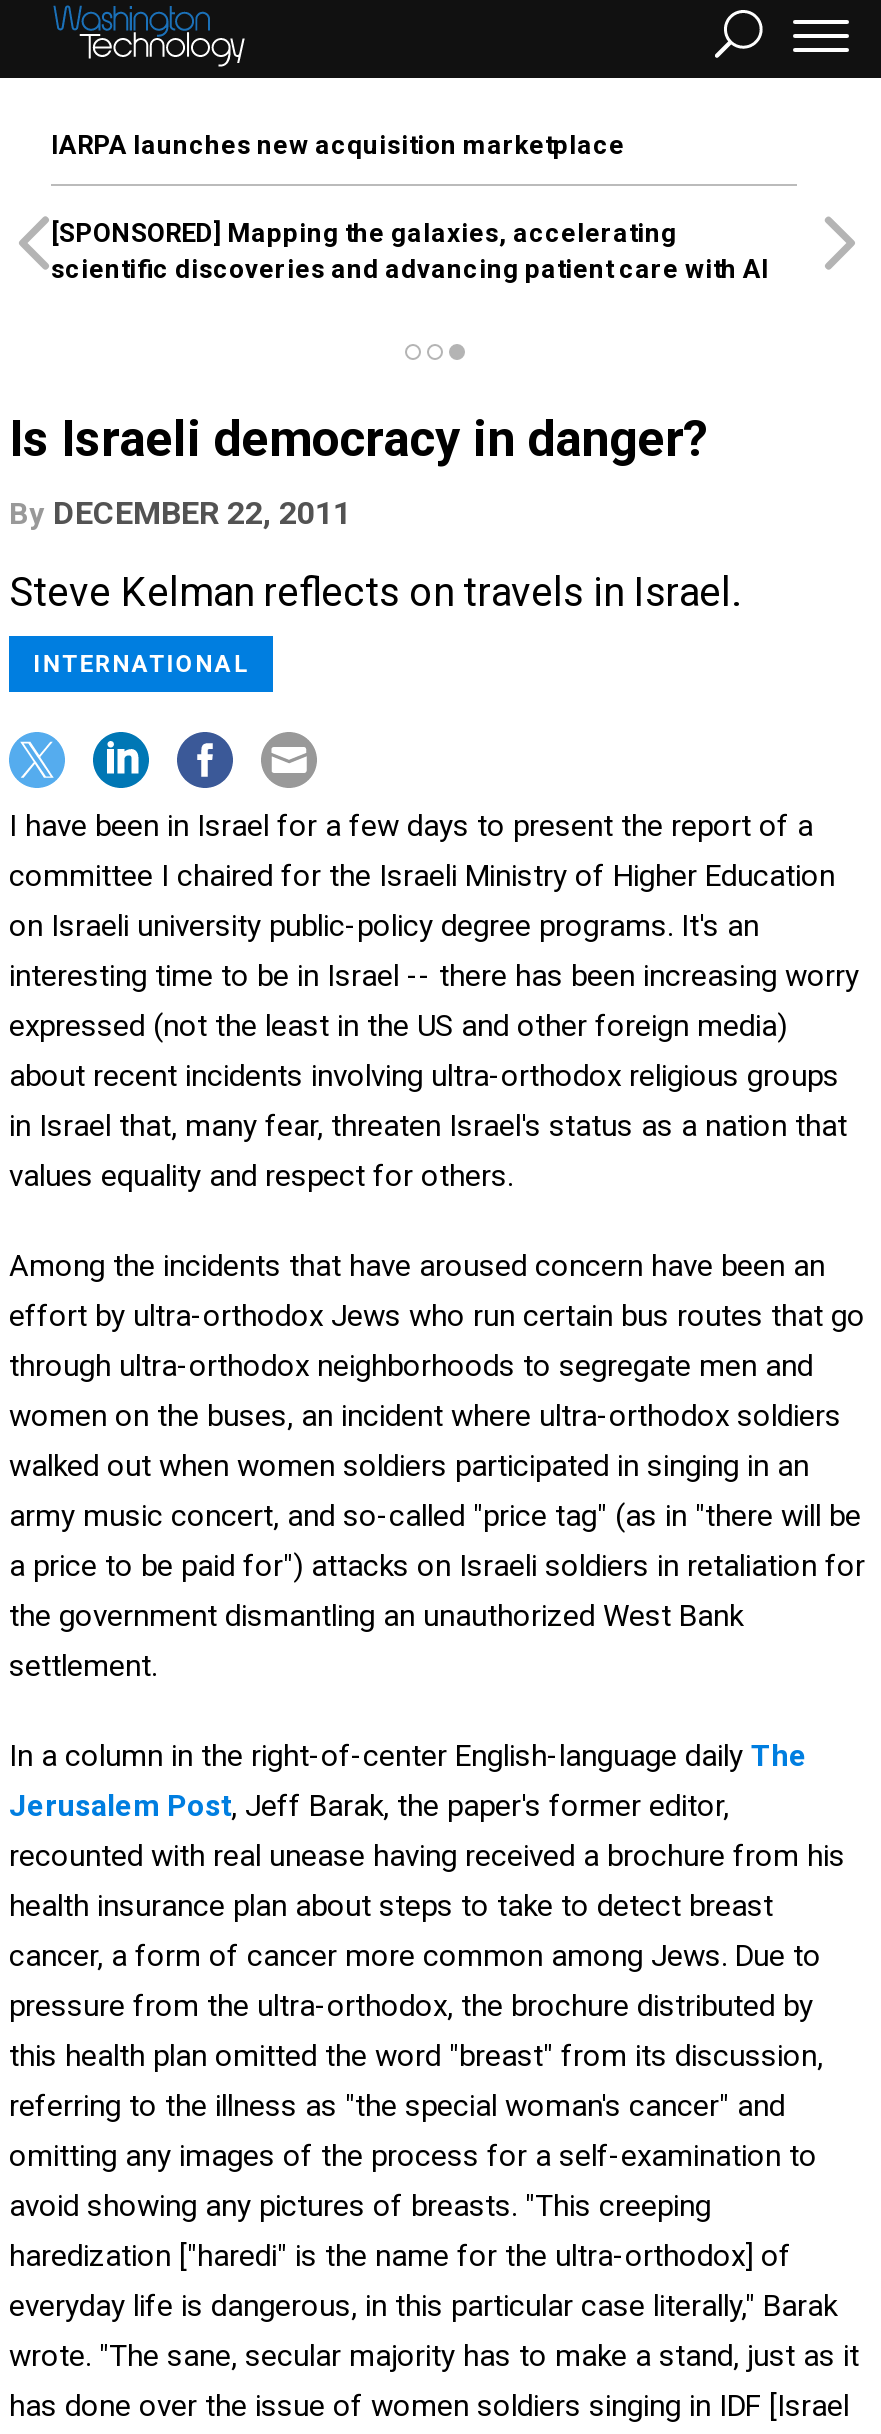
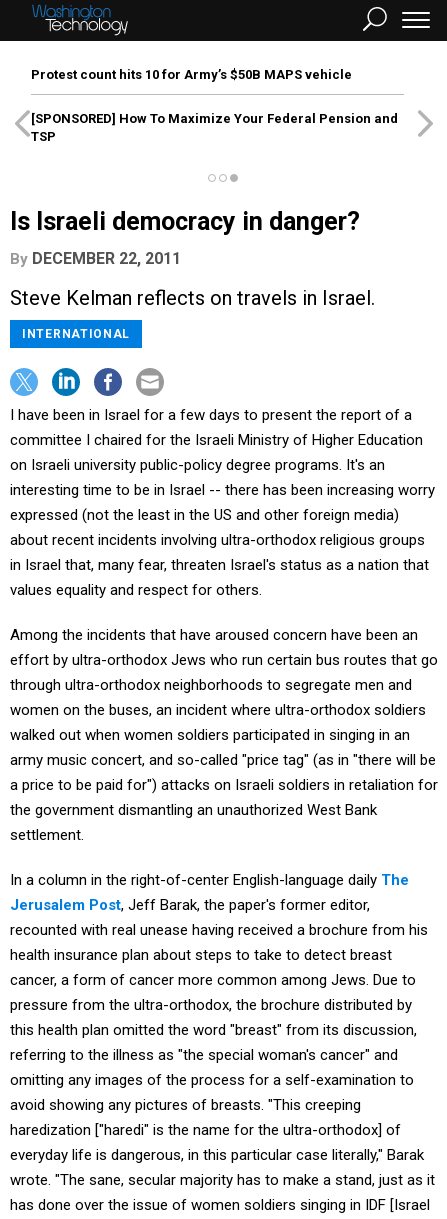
- IARPA launches new acquisition marketplace
+ Protest count hits 10 for Army’s $50B MAPS vehicle

- [SPONSORED] Mapping the galaxies, accelerating
- scientific discoveries and advancing patient care with AI
+ [SPONSORED] How To Maximize Your Federal Pension and
+ TSP
